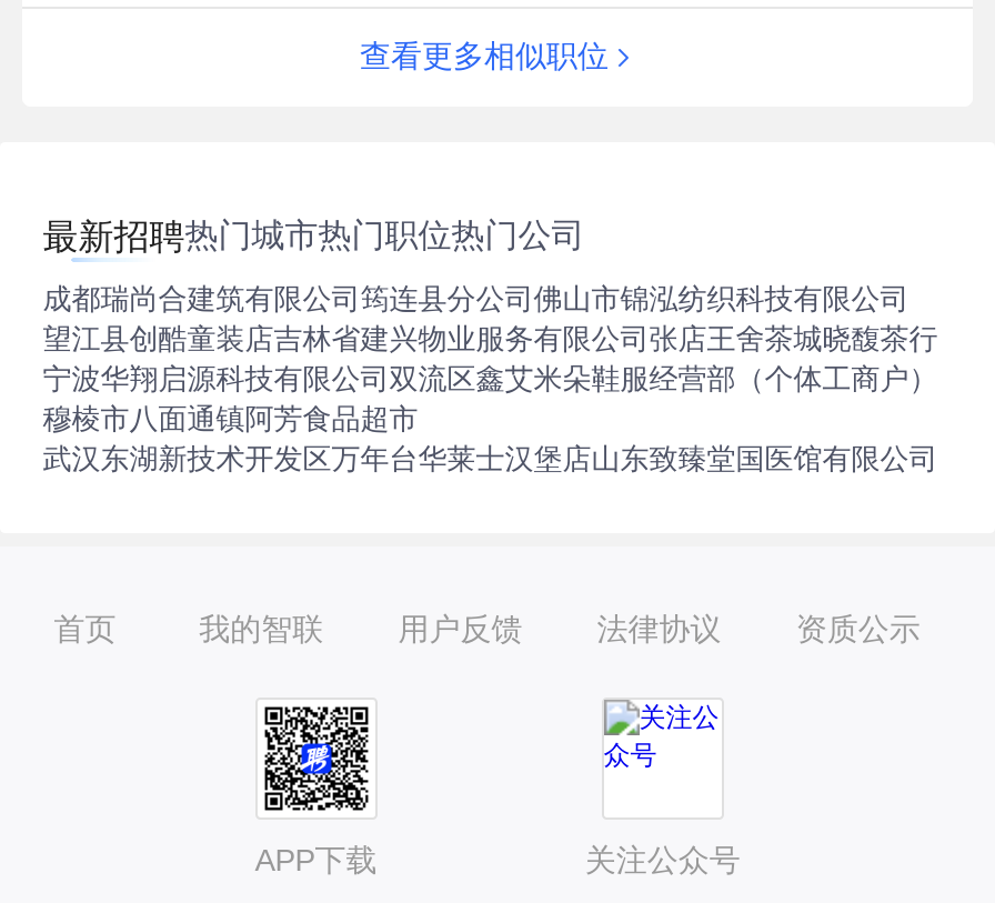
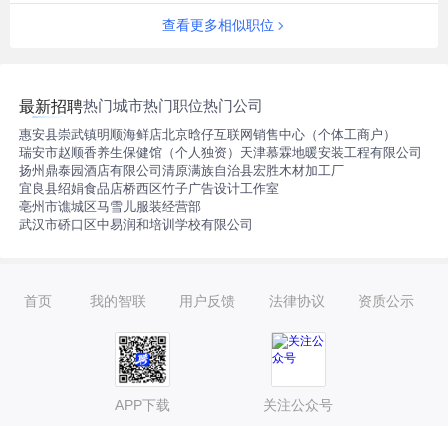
- 成都瑞尚合建筑有限公司筠连县分公司佛山市锦泓纺织科技有限公司
- 望江县创酷童装店吉林省建兴物业服务有限公司张店王舍茶城晓馥茶行
- 宁波华翔启源科技有限公司双流区鑫艾米朵鞋服经营部（个体工商户）
- 穆棱市八面通镇阿芳食品超市
- 武汉东湖新技术开发区万年台华莱士汉堡店山东致臻堂国医馆有限公司
+ 惠安县崇武镇明顺海鲜店北京晗仔互联网销售中心（个体工商户）
+ 瑞安市赵顺香养生保健馆（个人独资）天津慕霖地暖安装工程有限公司
+ 扬州鼎泰园酒店有限公司清原满族自治县宏胜木材加工厂
+ 宜良县绍娟食品店桥西区竹子广告设计工作室
+ 亳州市谯城区马雪儿服装经营部
+ 武汉市硚口区中易润和培训学校有限公司
